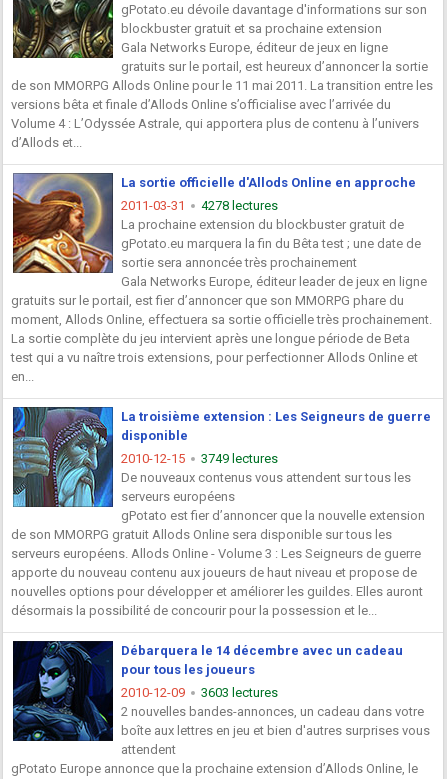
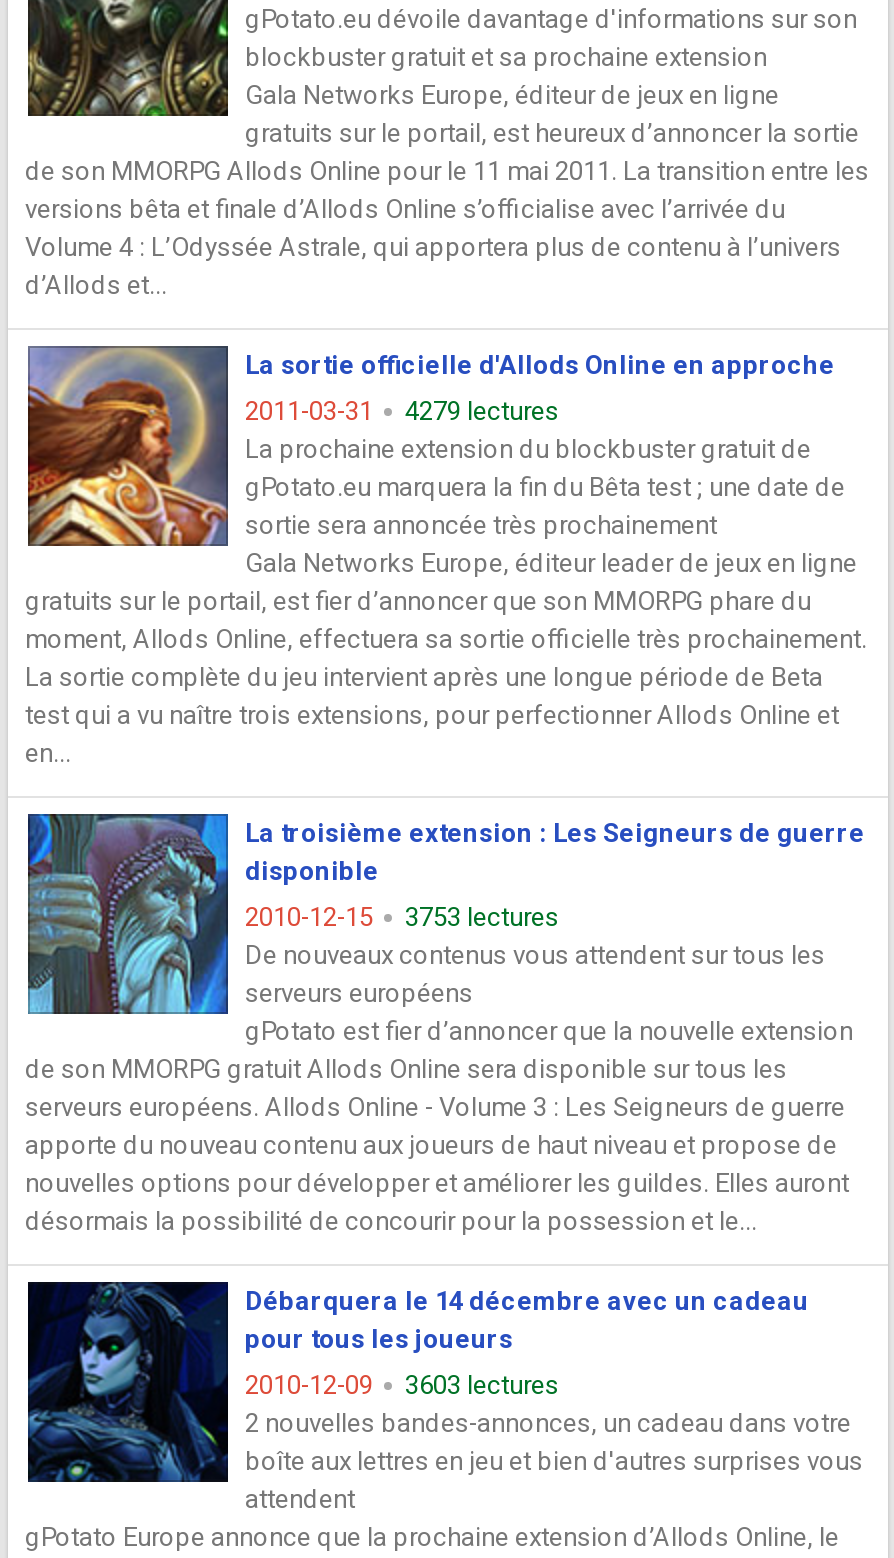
- 2011-03-31 4278 lectures
+ 2011-03-31 4279 lectures

- 2010-12-15 3749 lectures
+ 2010-12-15 3753 lectures
